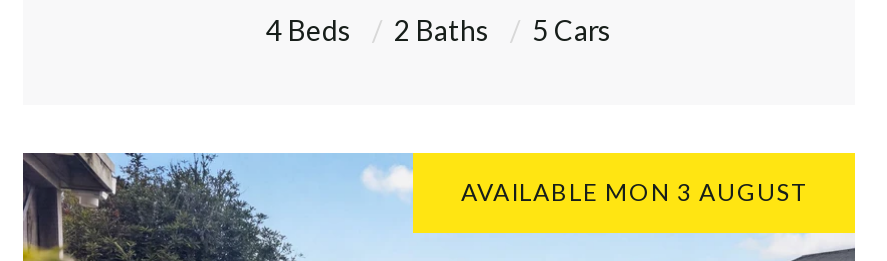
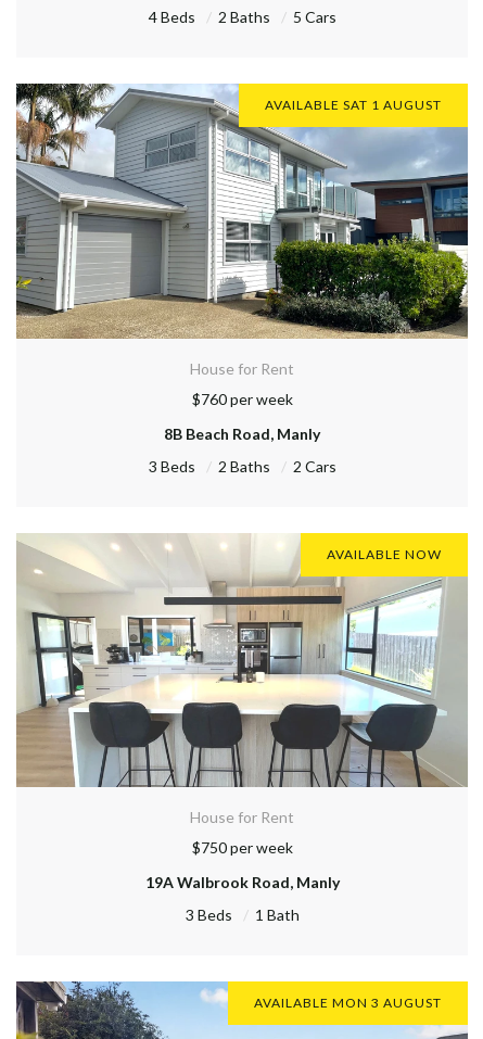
+ [image]
+ AVAILABLE SAT 1 AUGUST

+ [image]
+ AVAILABLE NOW

+ House for Rent
+ $750 per week
+ 19A Walbrook Road, Manly
+ 3 Beds
+ 1 Bath

+ House for Rent
+ $760 per week
+ 8B Beach Road, Manly
+ 3 Beds
+ 2 Baths
+ 2 Cars
